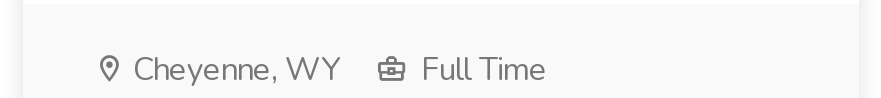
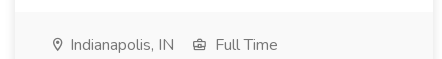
- Cheyenne, WY
+ Indianapolis, IN
